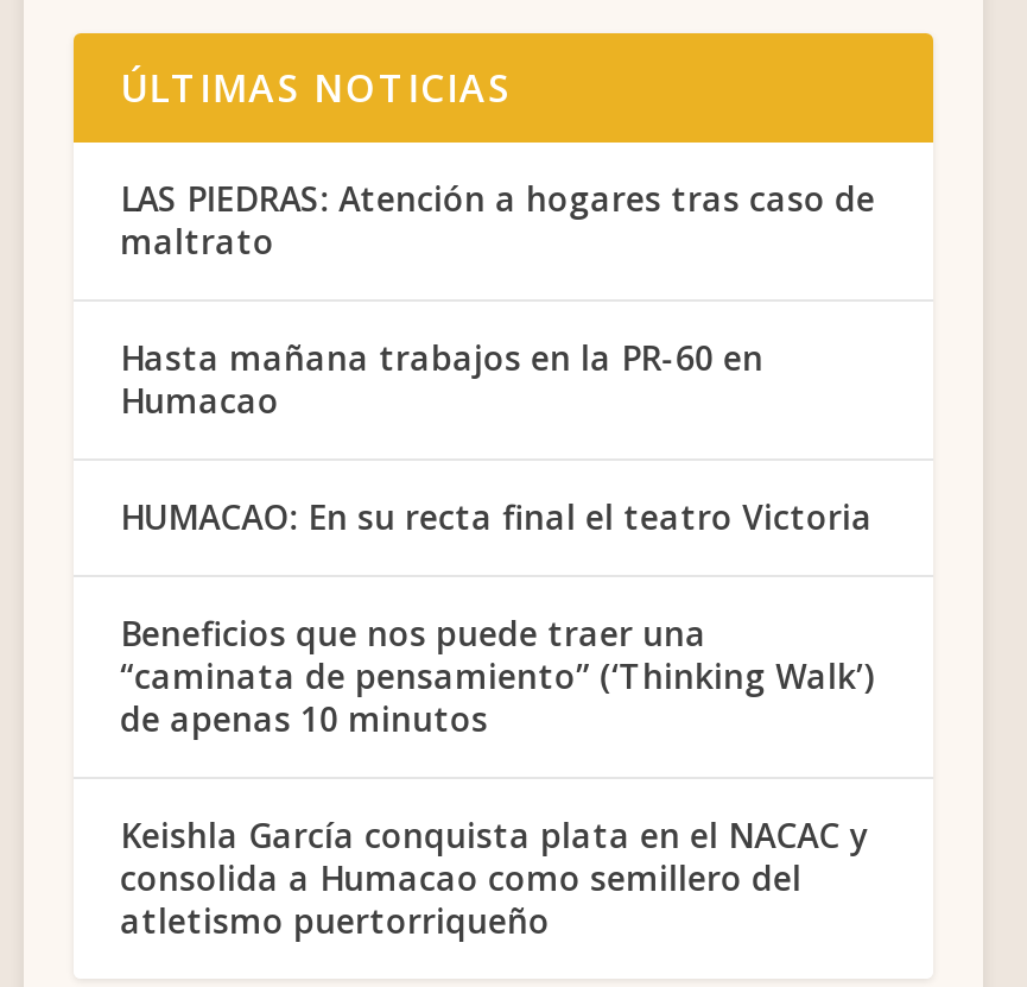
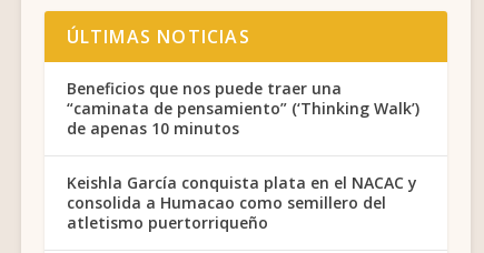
- LAS PIEDRAS: Atención a hogares tras caso de
- maltrato
- Hasta mañana trabajos en la PR-60 en
- Humacao
- HUMACAO: En su recta final el teatro Victoria
